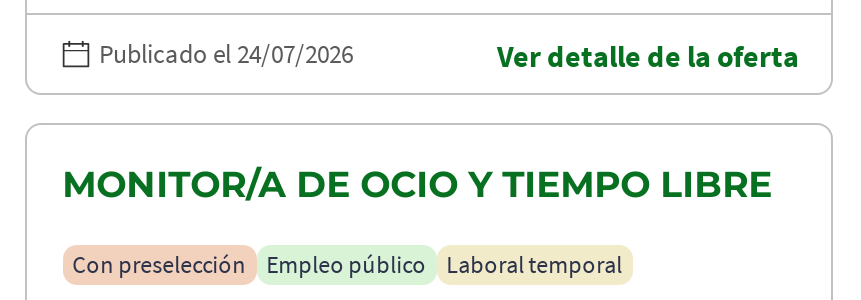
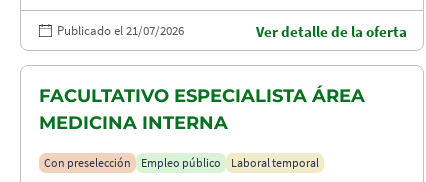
- Publicado el 24/07/2026
+ Publicado el 21/07/2026

- MONITOR/A DE OCIO Y TIEMPO LIBRE
+ FACULTATIVO ESPECIALISTA ÁREA
+ MEDICINA INTERNA
